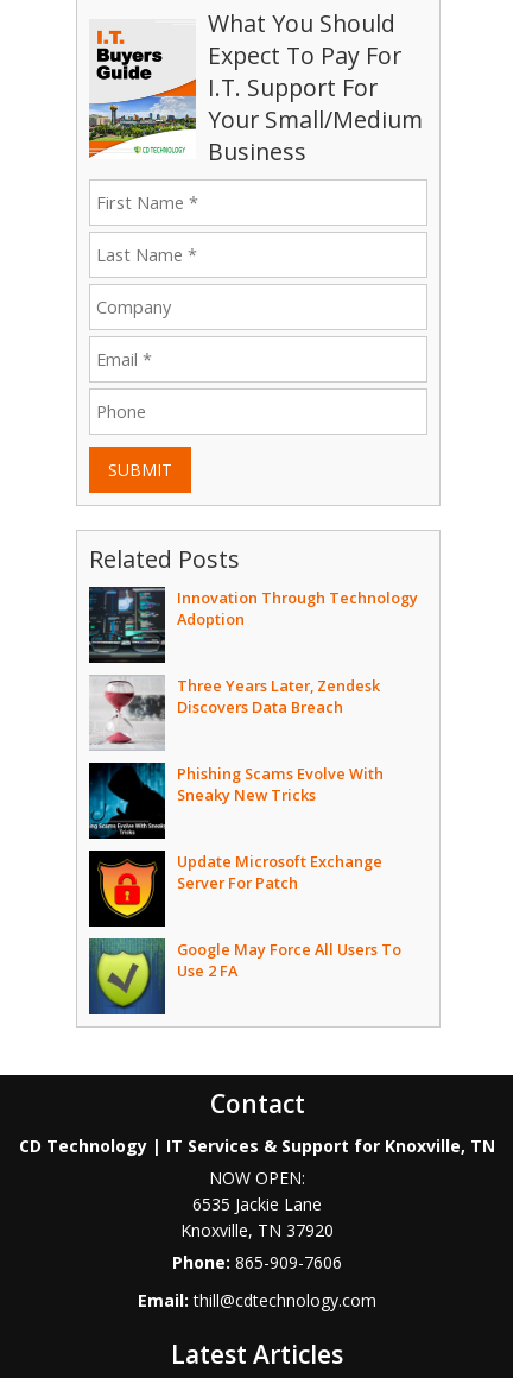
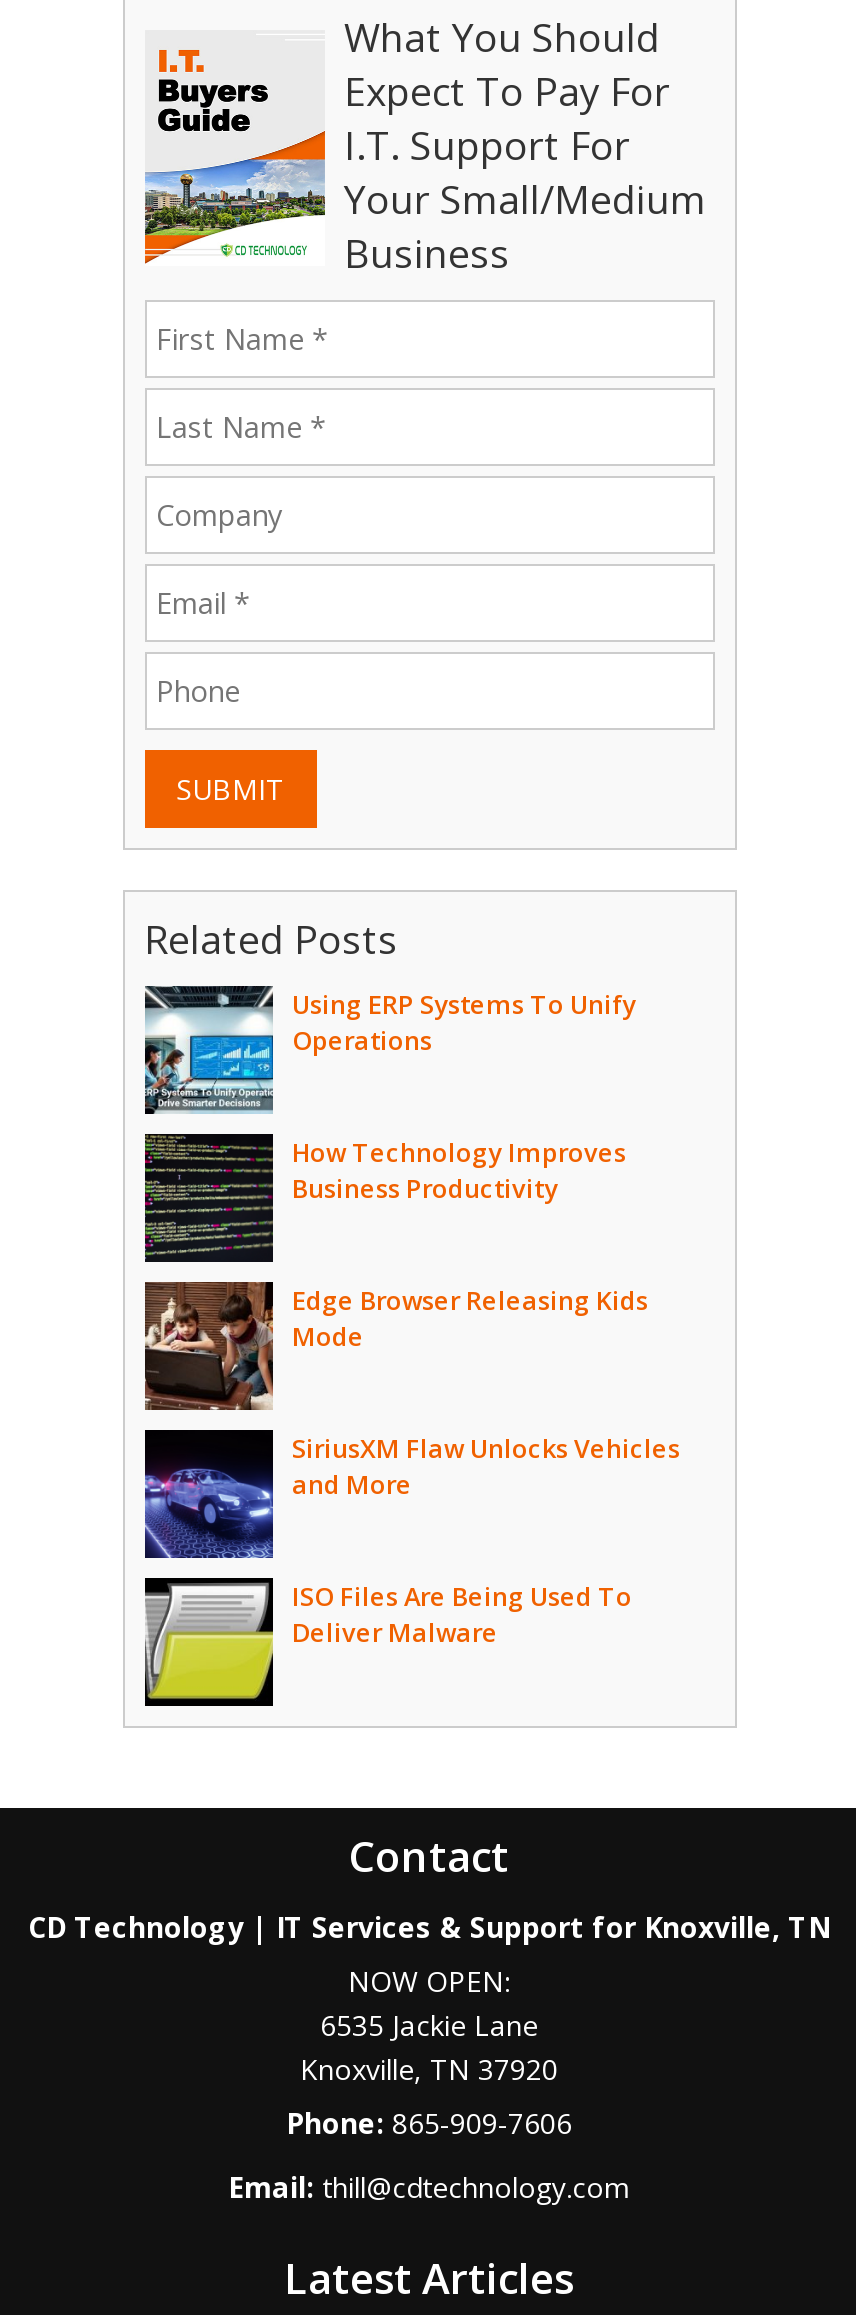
- [image]
- Innovation Through Technology
- Adoption
+ [image]
+ Using ERP Systems To Unify
+ Operations

- [image]
- Three Years Later, Zendesk
- Discovers Data Breach
+ [image]
+ How Technology Improves
+ Business Productivity

- [image]
- Phishing Scams Evolve With
- Sneaky New Tricks
+ [image]
+ Edge Browser Releasing Kids
+ Mode

- [image]
- Update Microsoft Exchange
- Server For Patch
+ [image]
+ SiriusXM Flaw Unlocks Vehicles
+ and More

- [image]
- Google May Force All Users To
- Use 2 FA
+ [image]
+ ISO Files Are Being Used To
+ Deliver Malware
